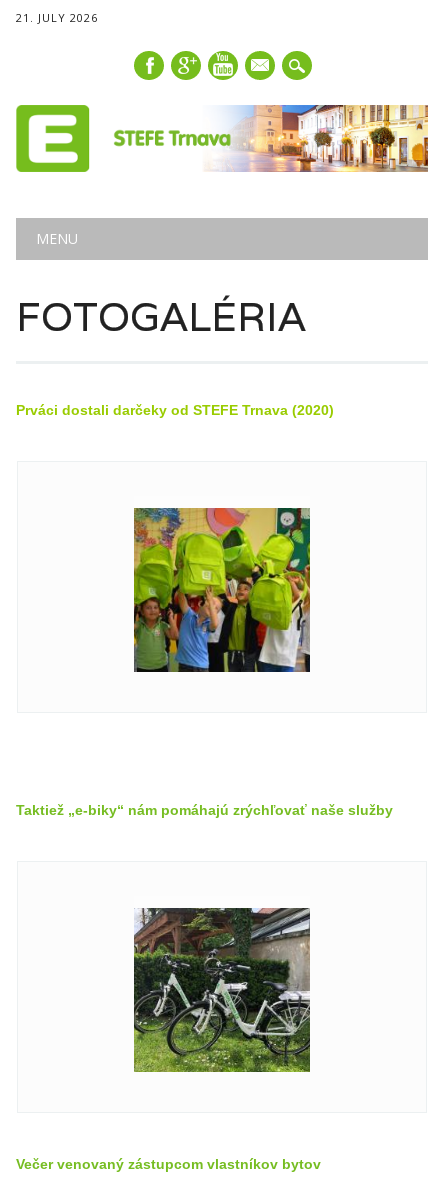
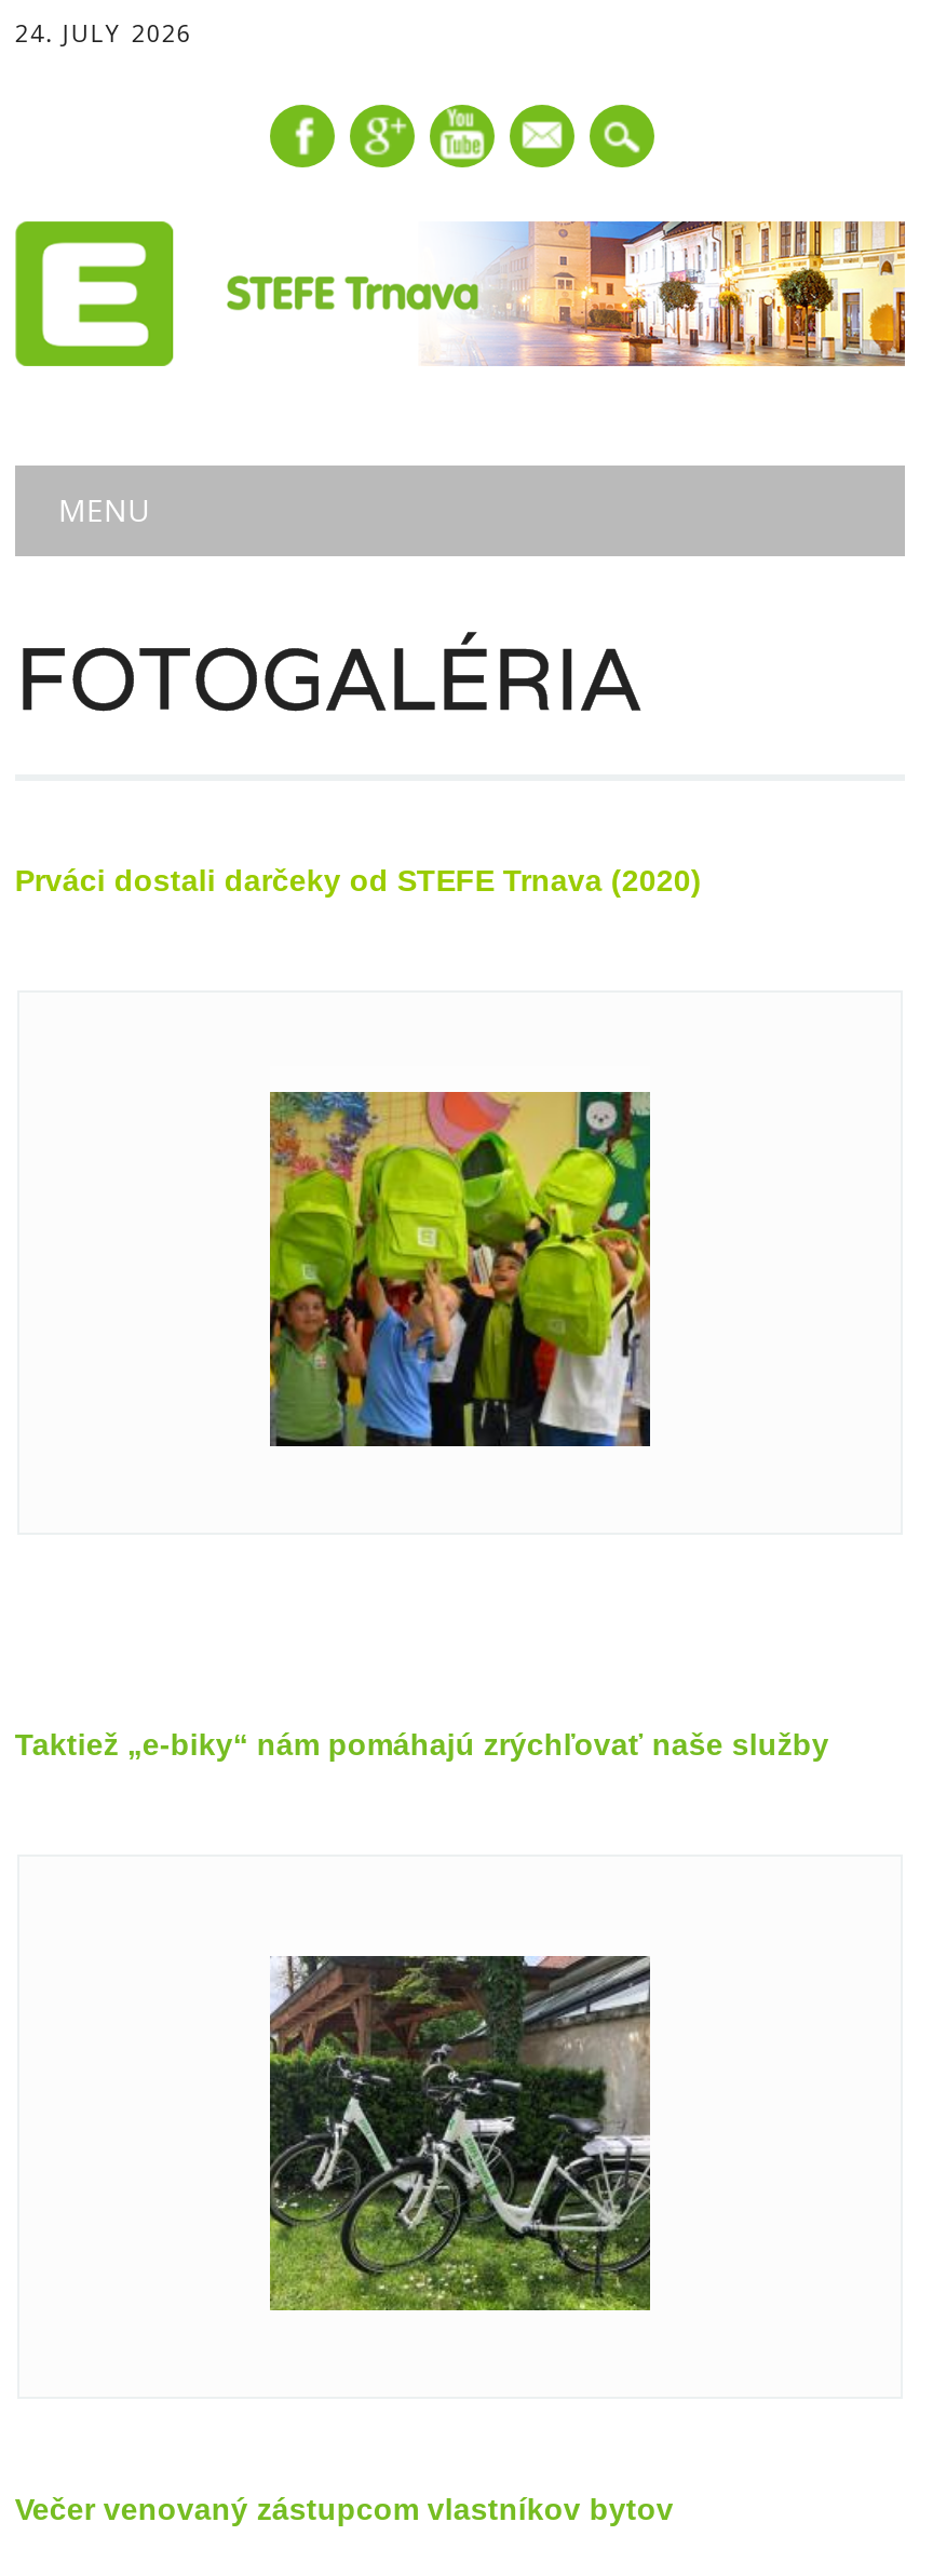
- 21. JULY 2026
+ 24. JULY 2026
